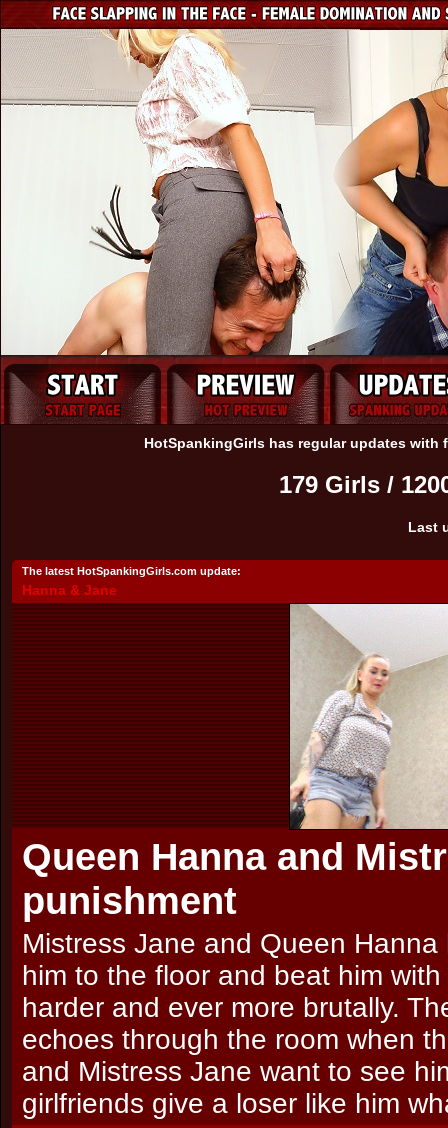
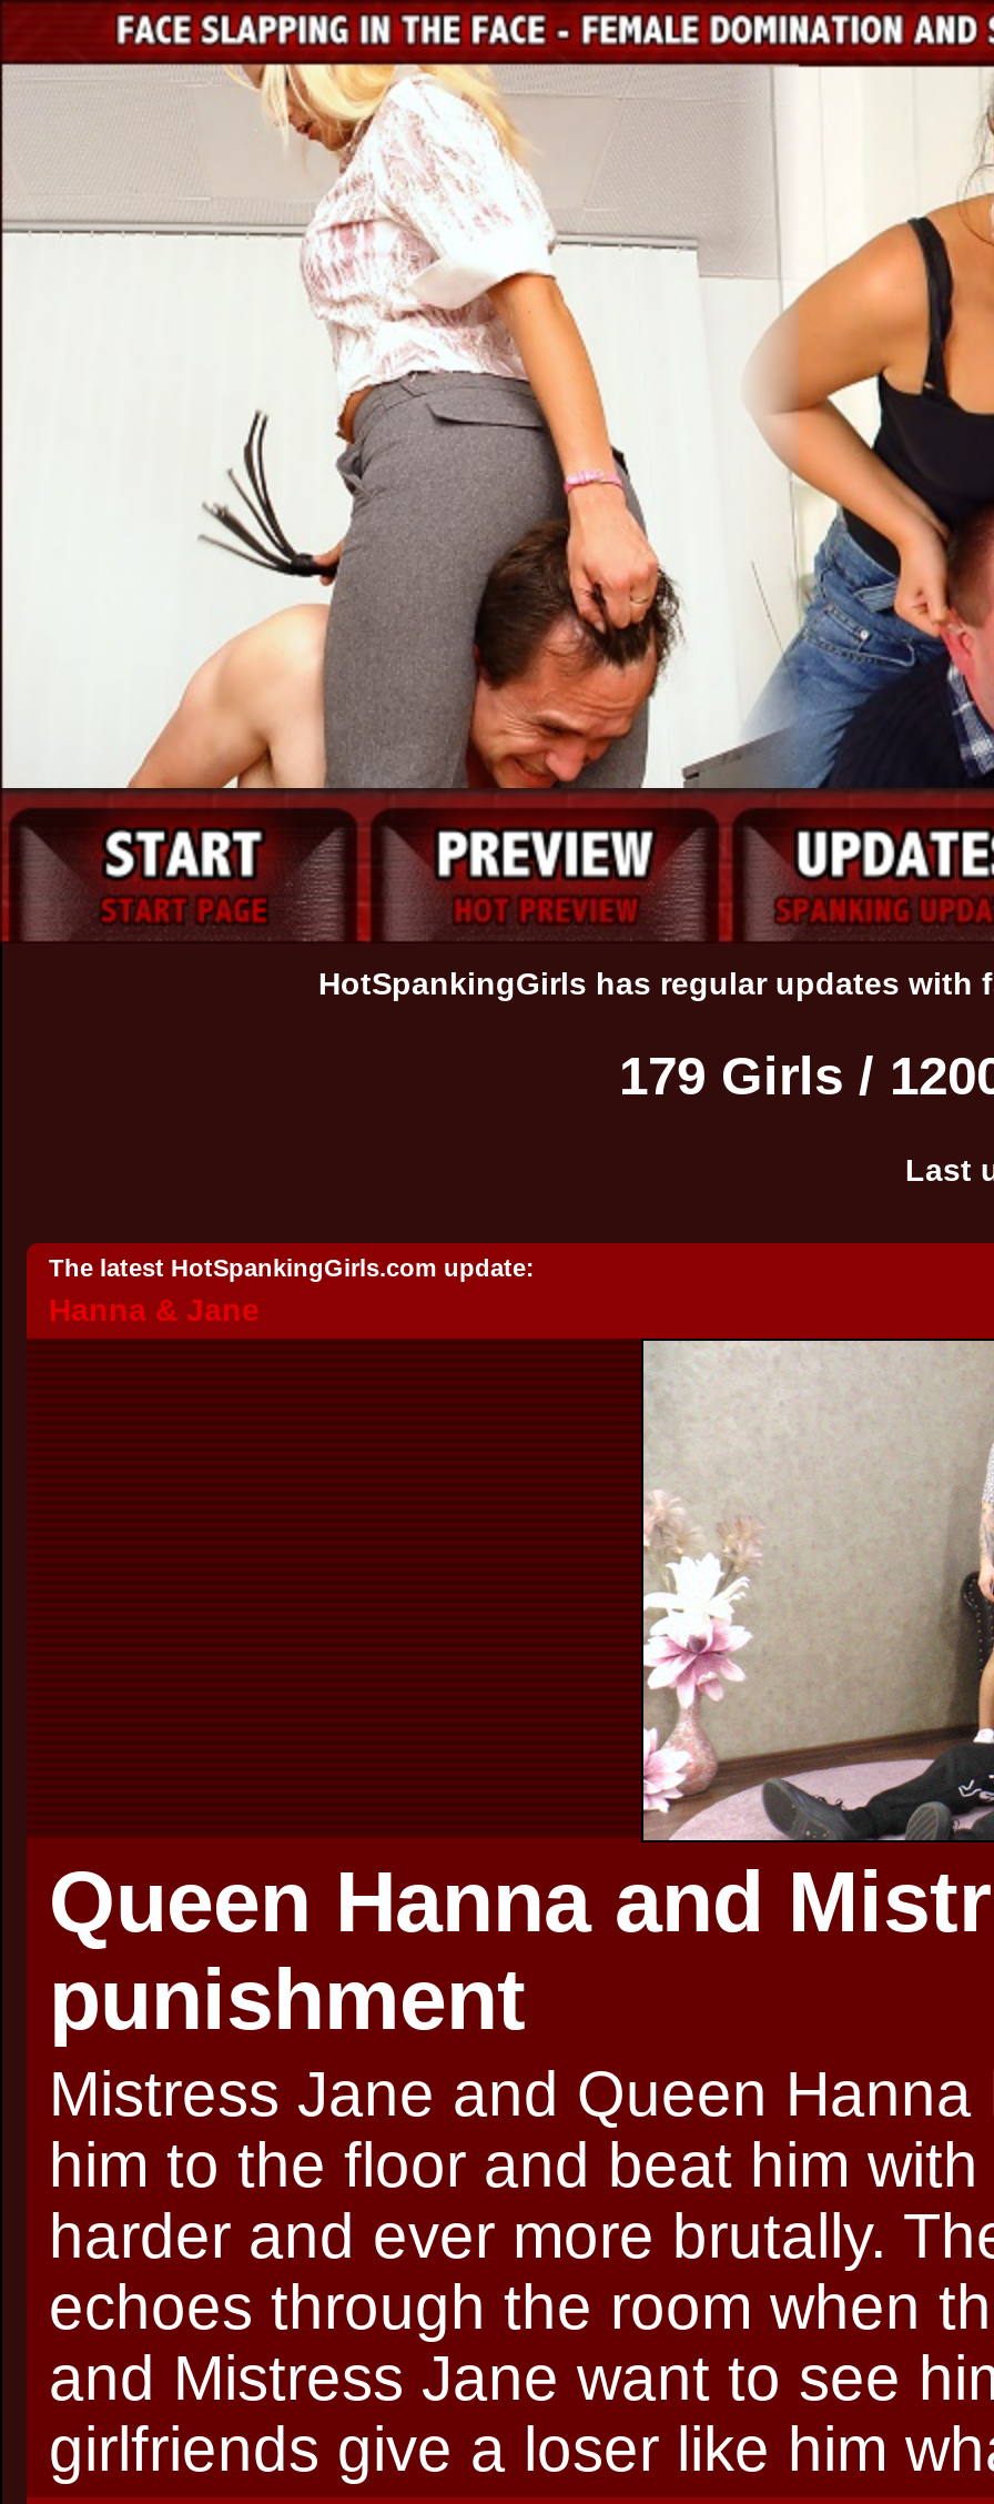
- [image]
+ [image]
